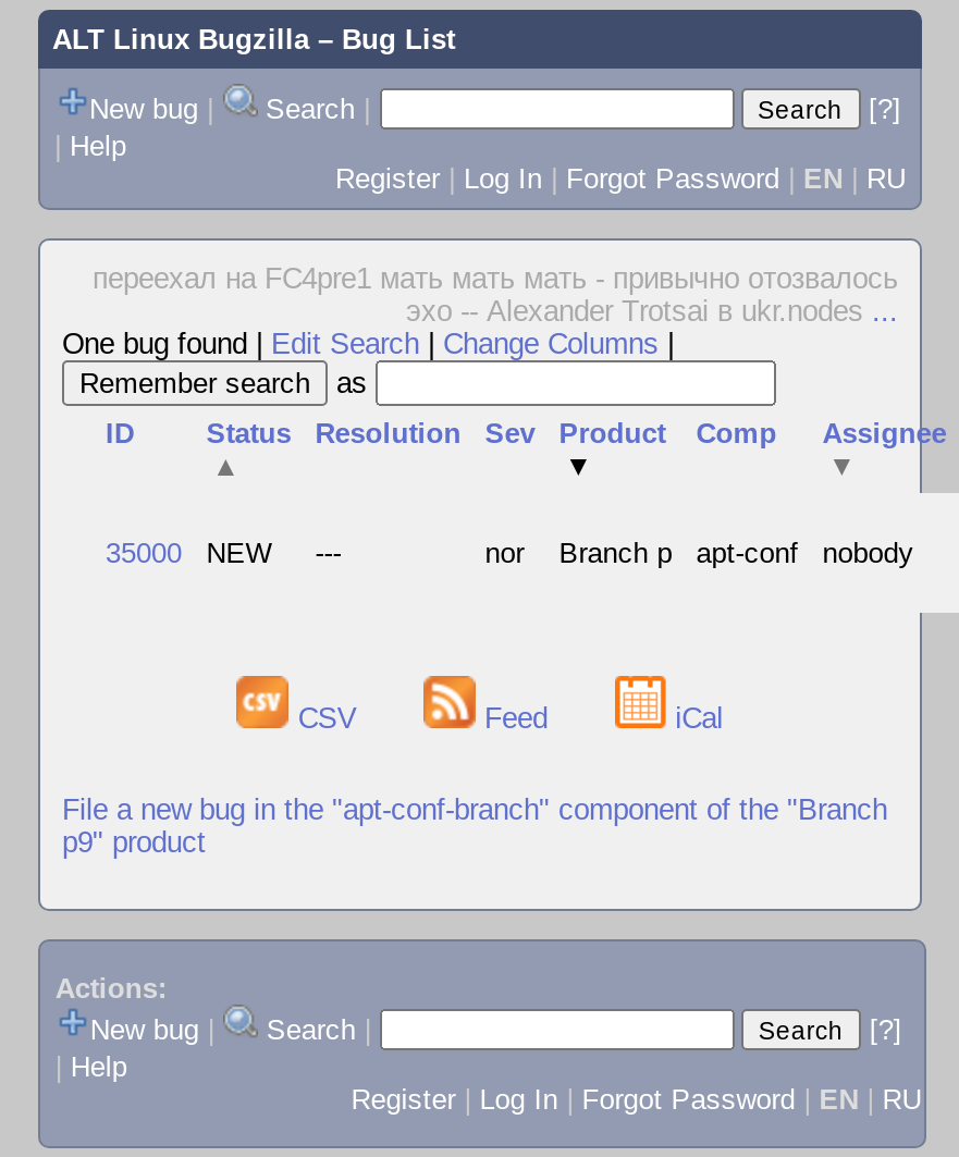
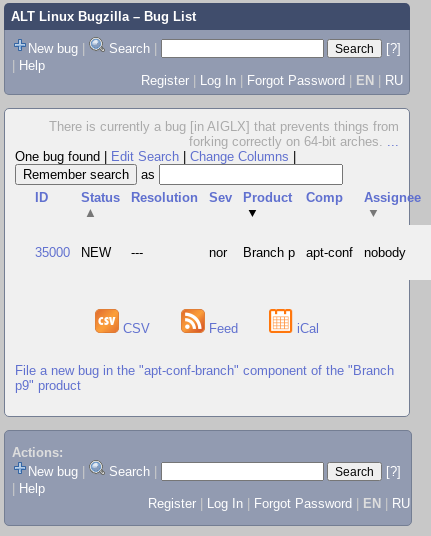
- переехал на FC4pre1 мать мать мать - привычно отозвалось
- эхо -- Alexander Trotsai в ukr.nodes...
+ There is currently a bug [in AIGLX] that prevents things from
+ forking correctly on 64-bit arches....
